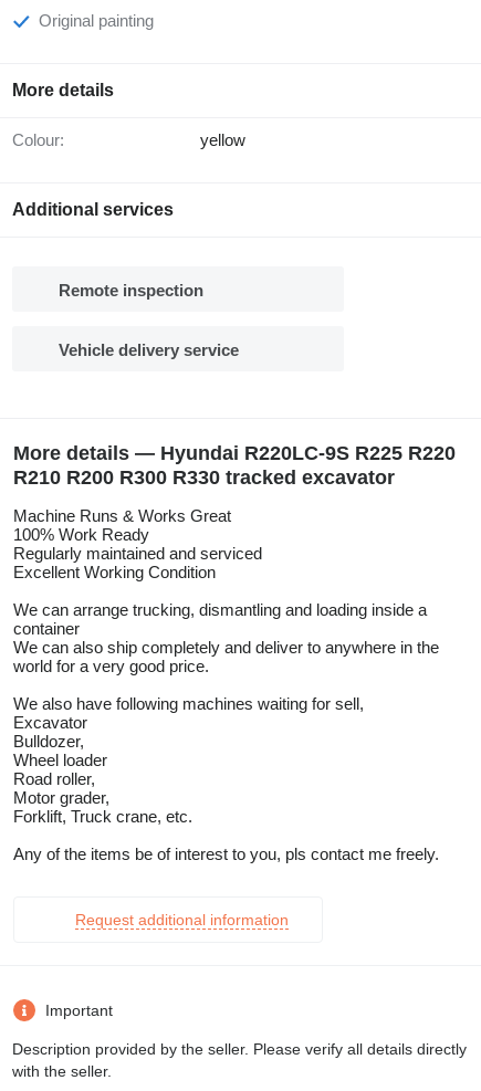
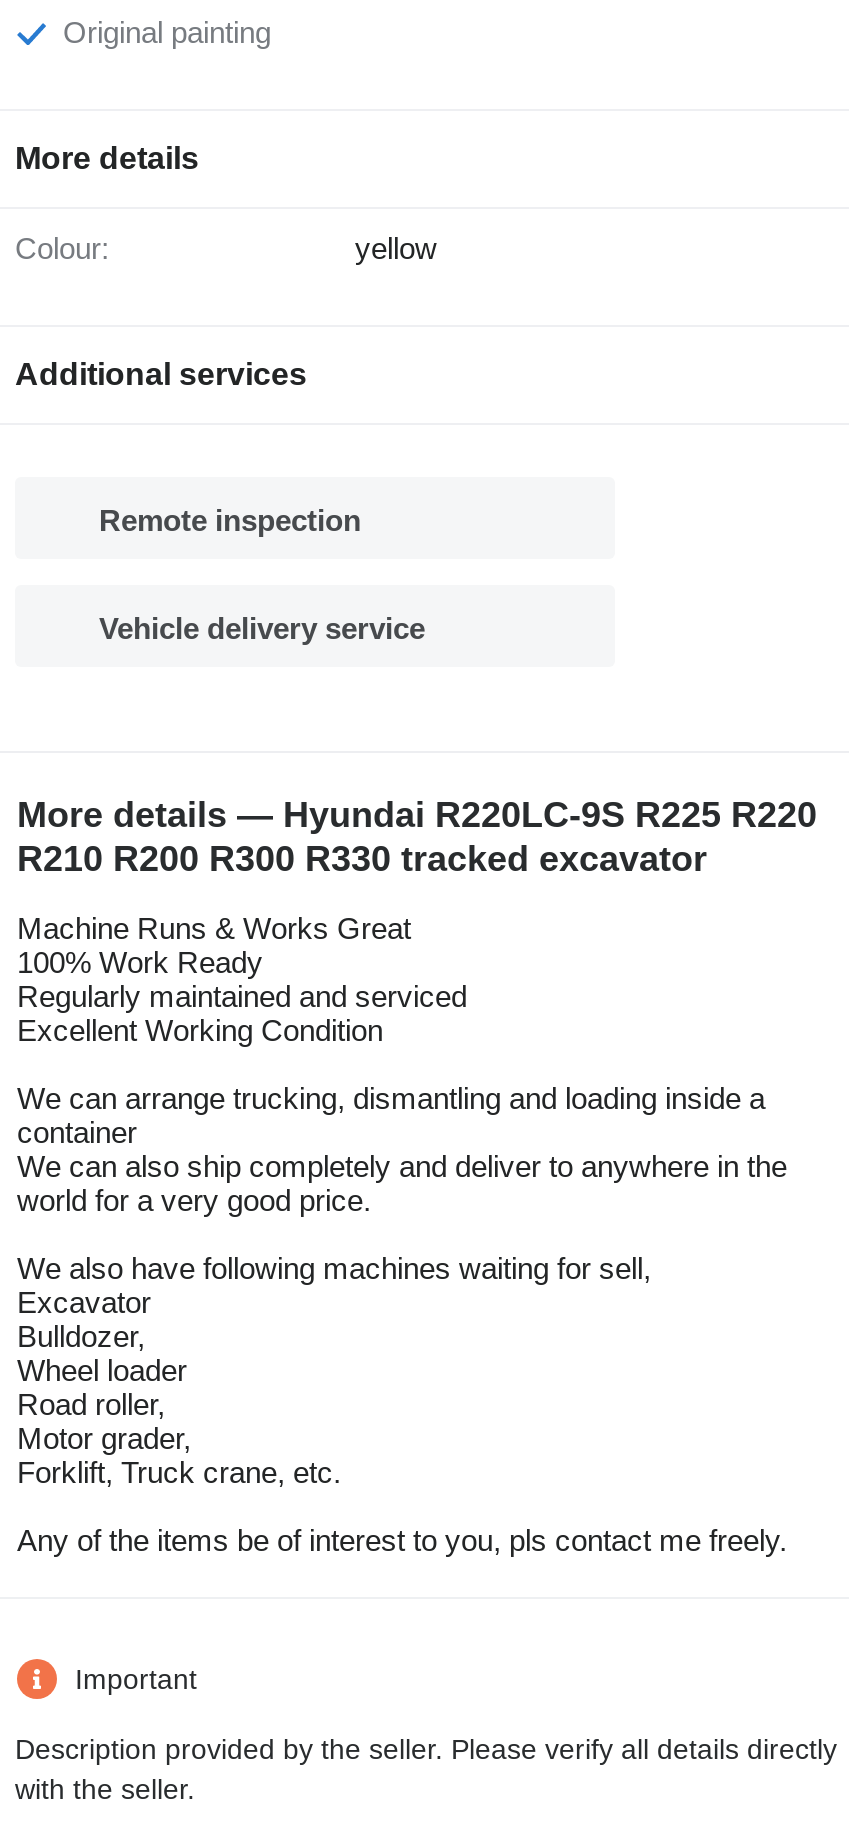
- Request additional information
